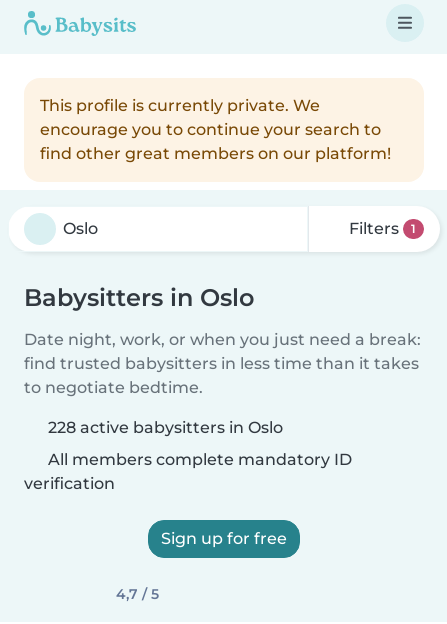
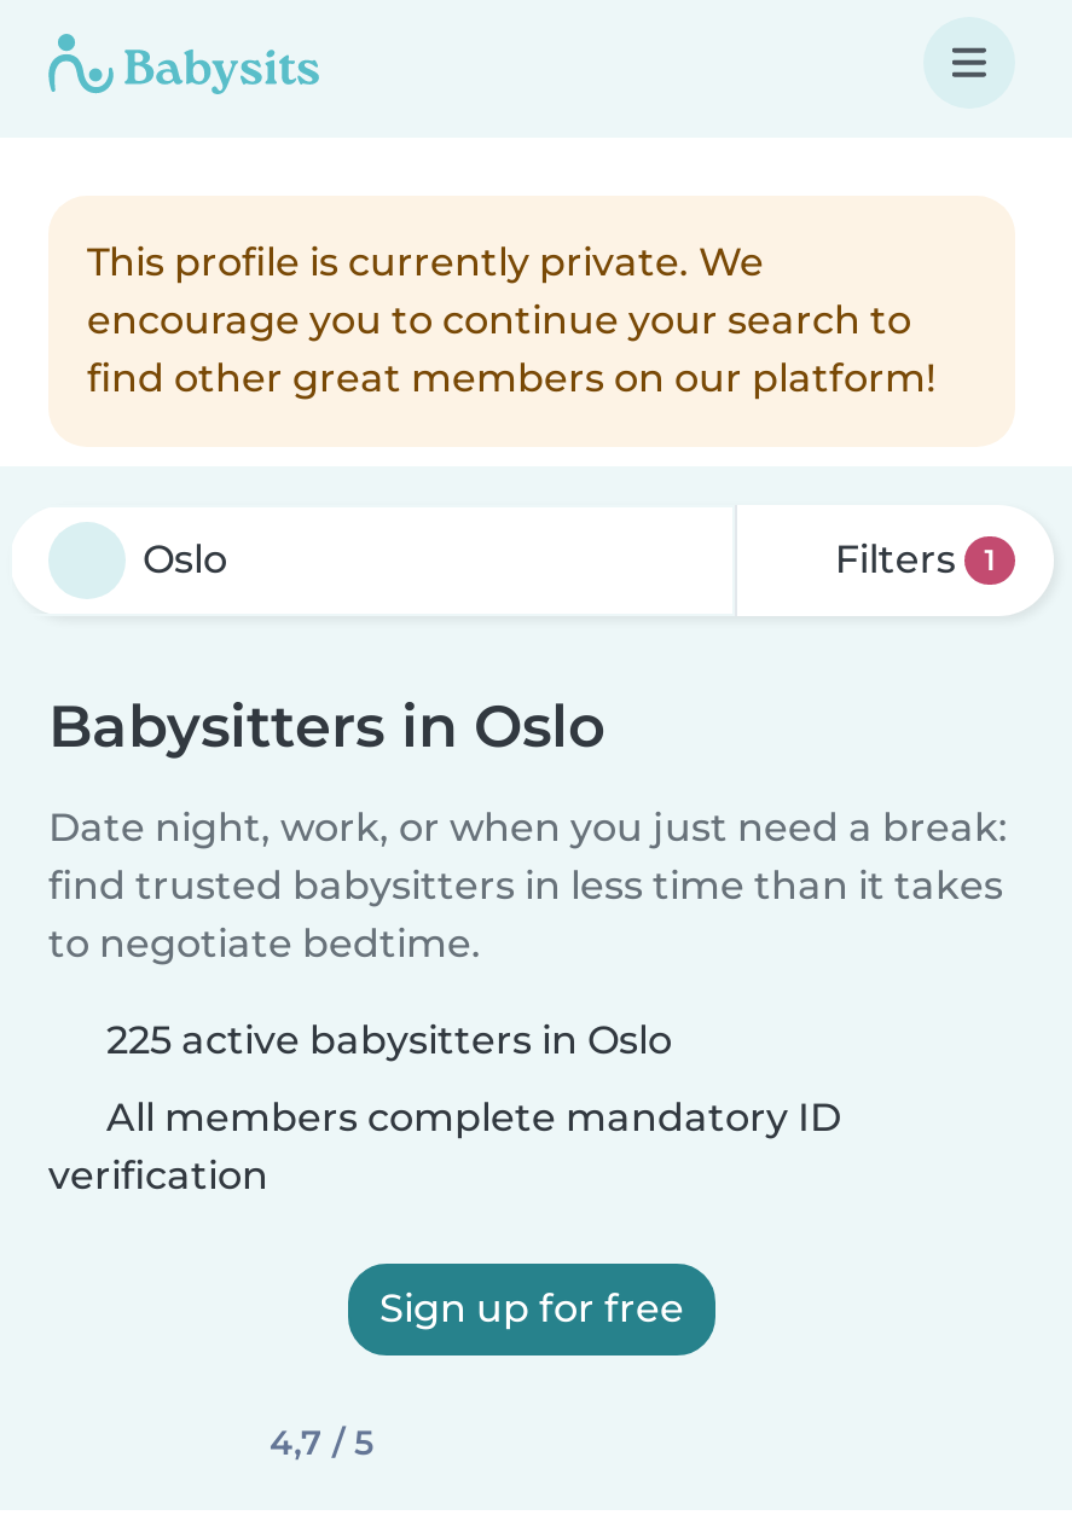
- 228 active babysitters in Oslo
+ 225 active babysitters in Oslo
